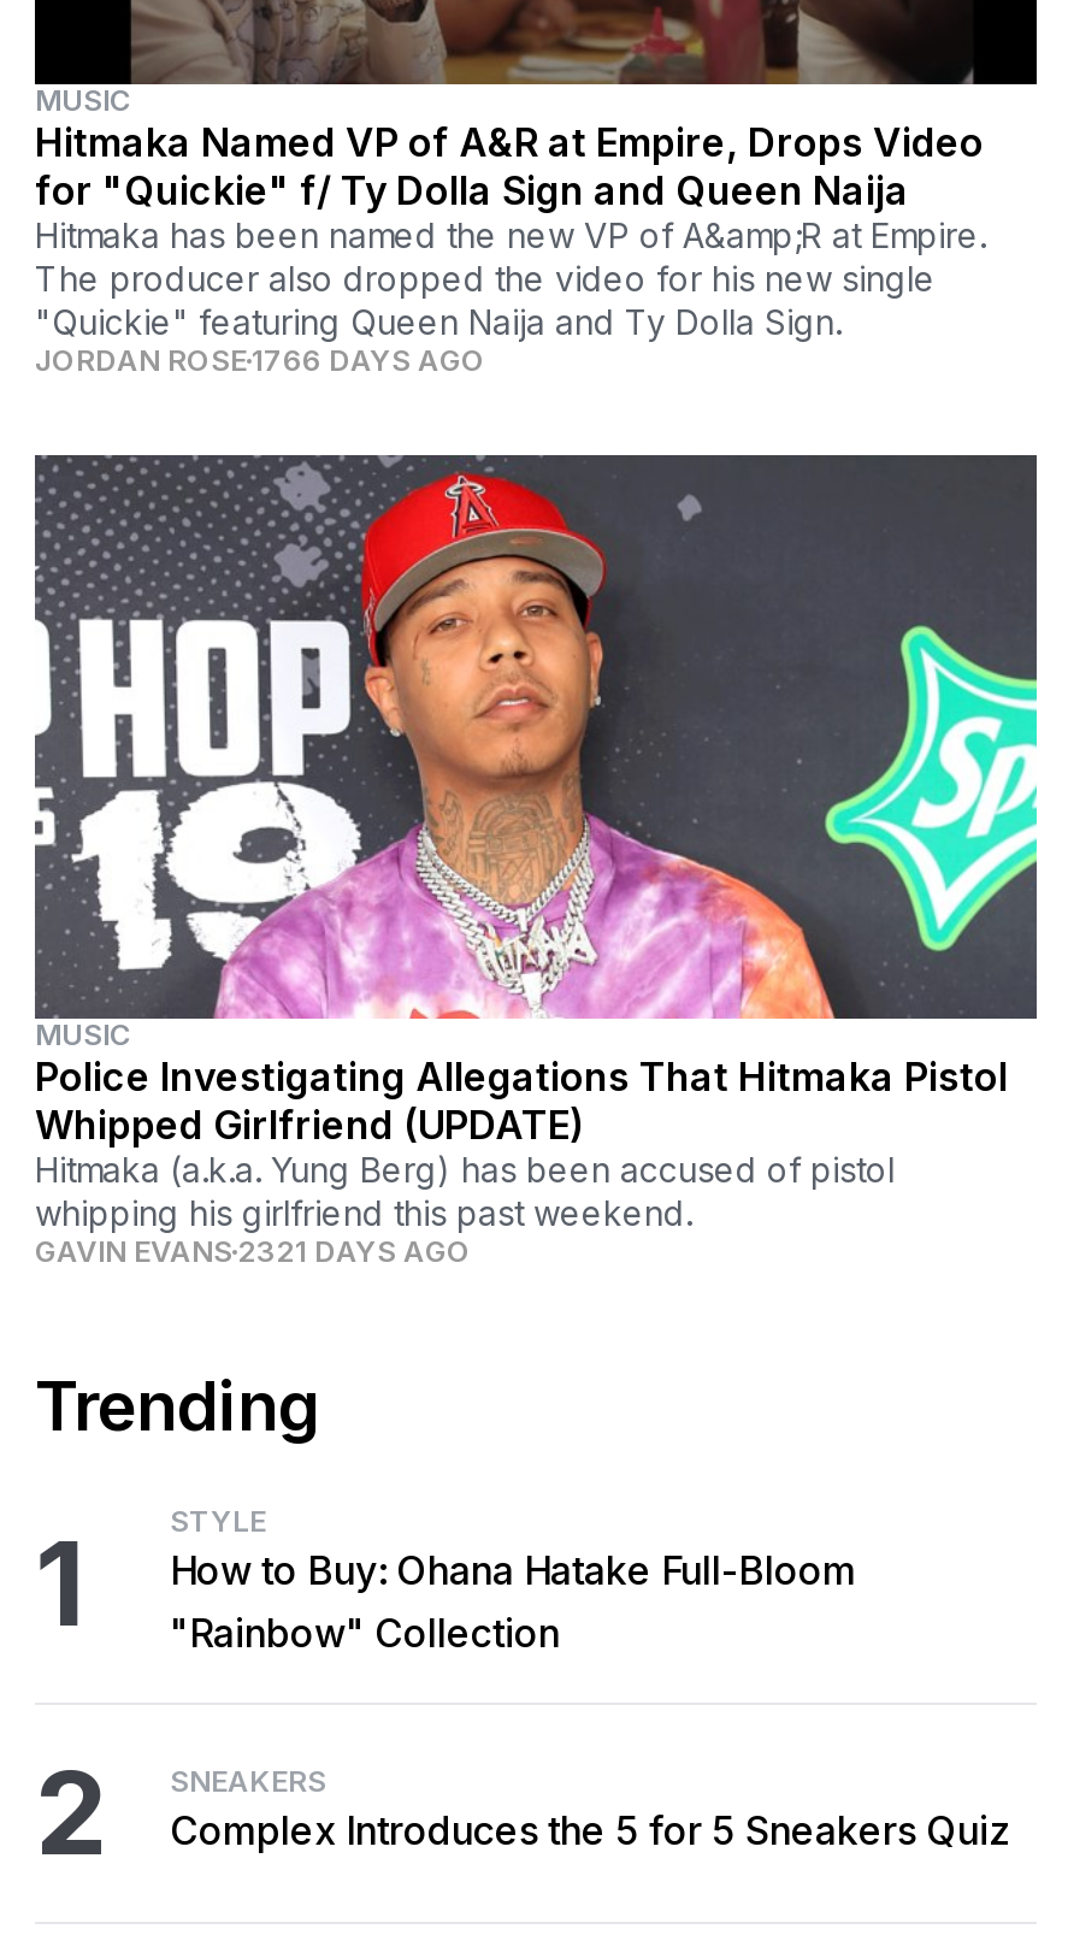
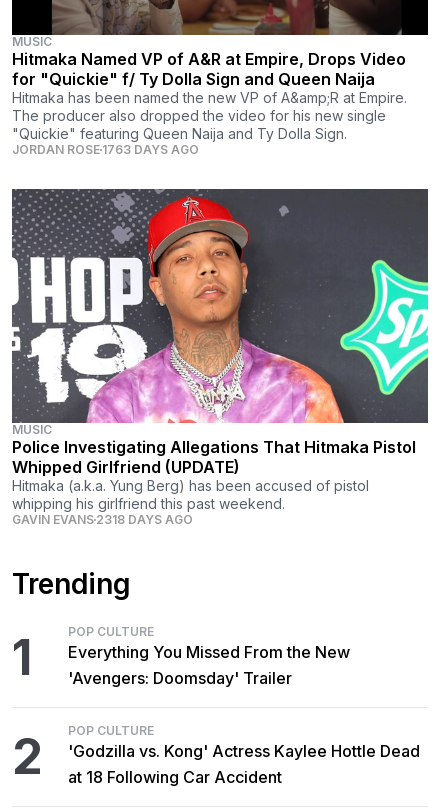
- JORDAN ROSE 1766 DAYS AGO
+ JORDAN ROSE 1763 DAYS AGO

- GAVIN EVANS 2321 DAYS AGO
+ GAVIN EVANS 2318 DAYS AGO

- STYLE
- How to Buy: Ohana Hatake Full-Bloom
- "Rainbow" Collection
+ POP CULTURE
+ Everything You Missed From the New
+ 'Avengers: Doomsday' Trailer

- SNEAKERS
- Complex Introduces the 5 for 5 Sneakers Quiz
+ POP CULTURE
+ 'Godzilla vs. Kong' Actress Kaylee Hottle Dead
+ at 18 Following Car Accident
